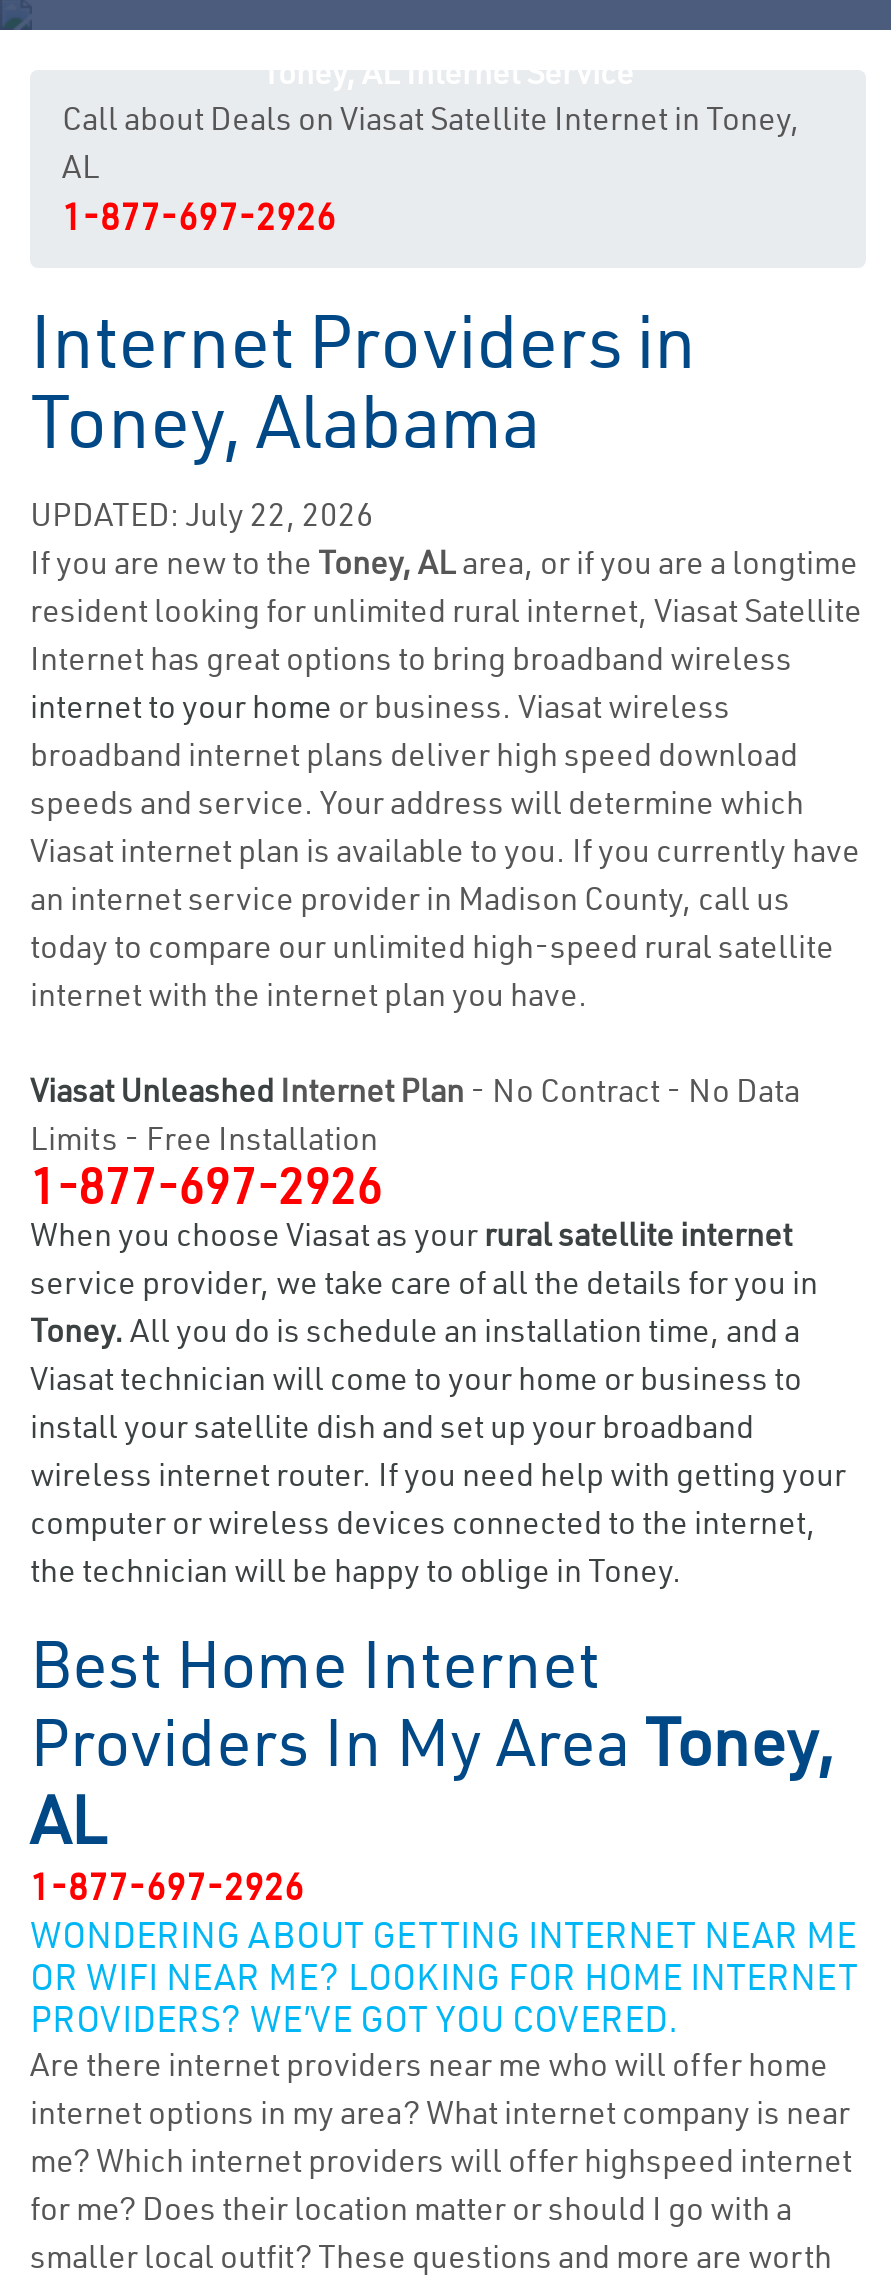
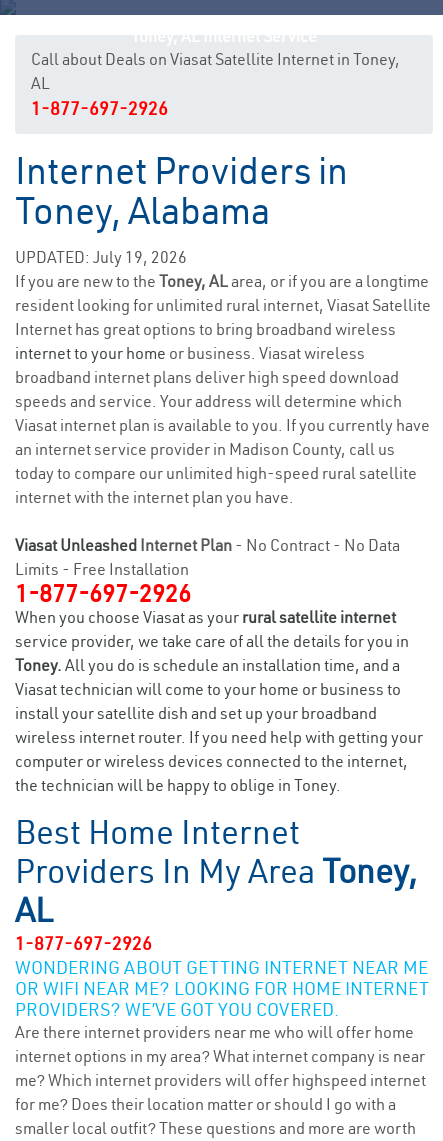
- UPDATED: July 22, 2026
+ UPDATED: July 19, 2026
